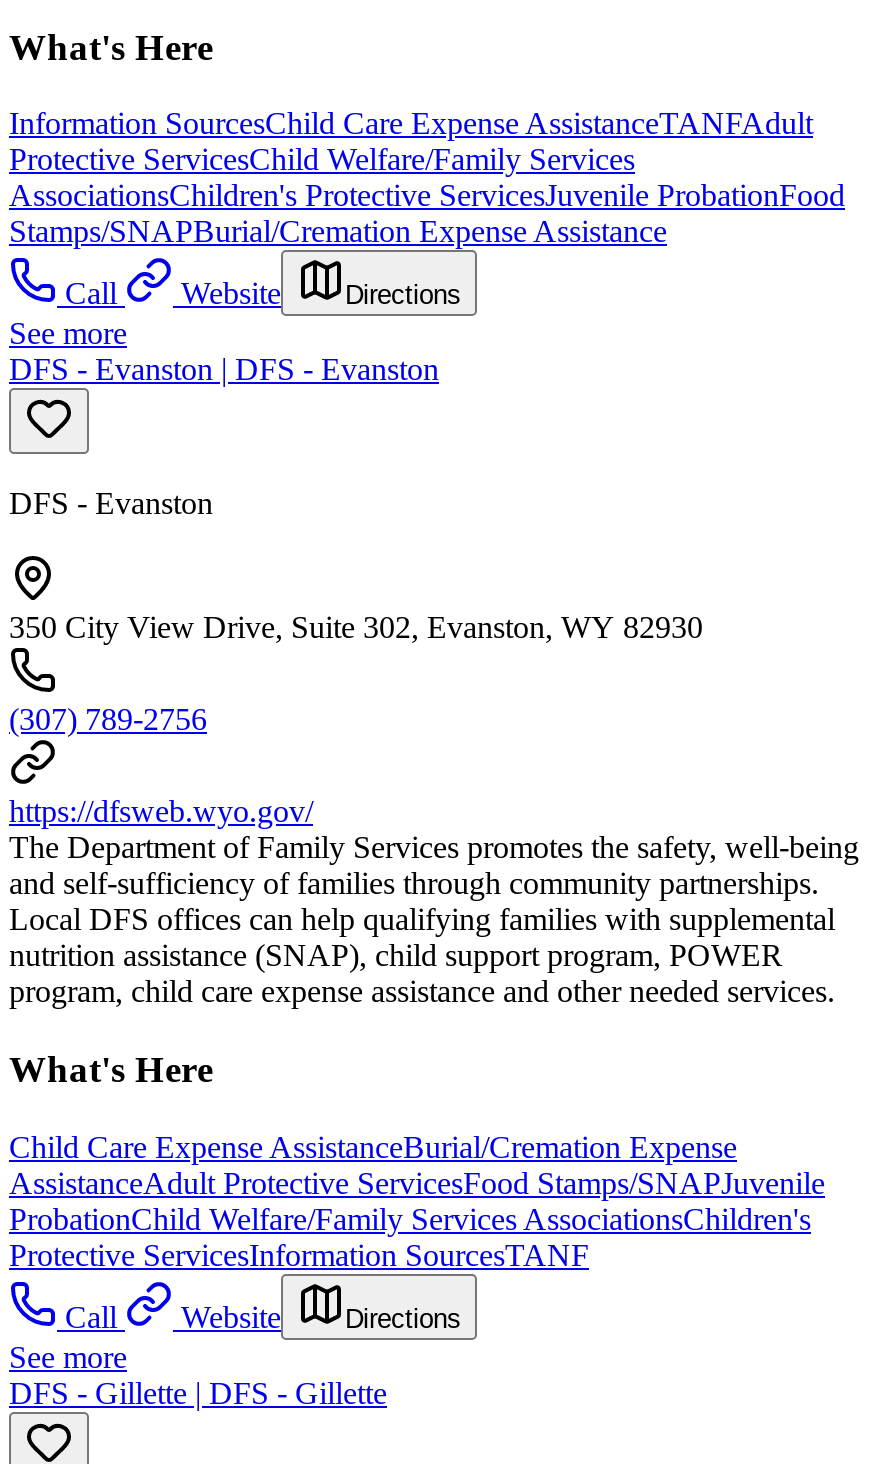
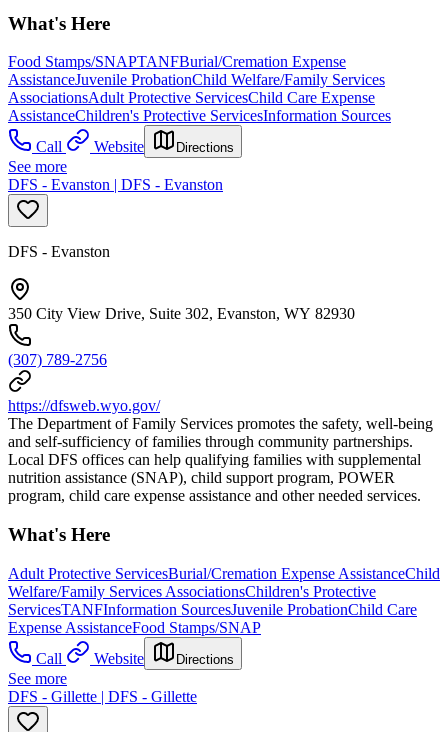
- Information SourcesChild Care Expense AssistanceTANFAdult
- Protective ServicesChild Welfare/Family Services
- AssociationsChildren's Protective ServicesJuvenile ProbationFood
- Stamps/SNAPBurial/Cremation Expense Assistance
+ Food Stamps/SNAPTANFBurial/Cremation Expense
+ AssistanceJuvenile ProbationChild Welfare/Family Services
+ AssociationsAdult Protective ServicesChild Care Expense
+ AssistanceChildren's Protective ServicesInformation Sources

- Child Care Expense AssistanceBurial/Cremation Expense
- AssistanceAdult Protective ServicesFood Stamps/SNAPJuvenile
- ProbationChild Welfare/Family Services AssociationsChildren's
- Protective ServicesInformation SourcesTANF
+ Adult Protective ServicesBurial/Cremation Expense AssistanceChild
+ Welfare/Family Services AssociationsChildren's Protective
+ ServicesTANFInformation SourcesJuvenile ProbationChild Care
+ Expense AssistanceFood Stamps/SNAP
